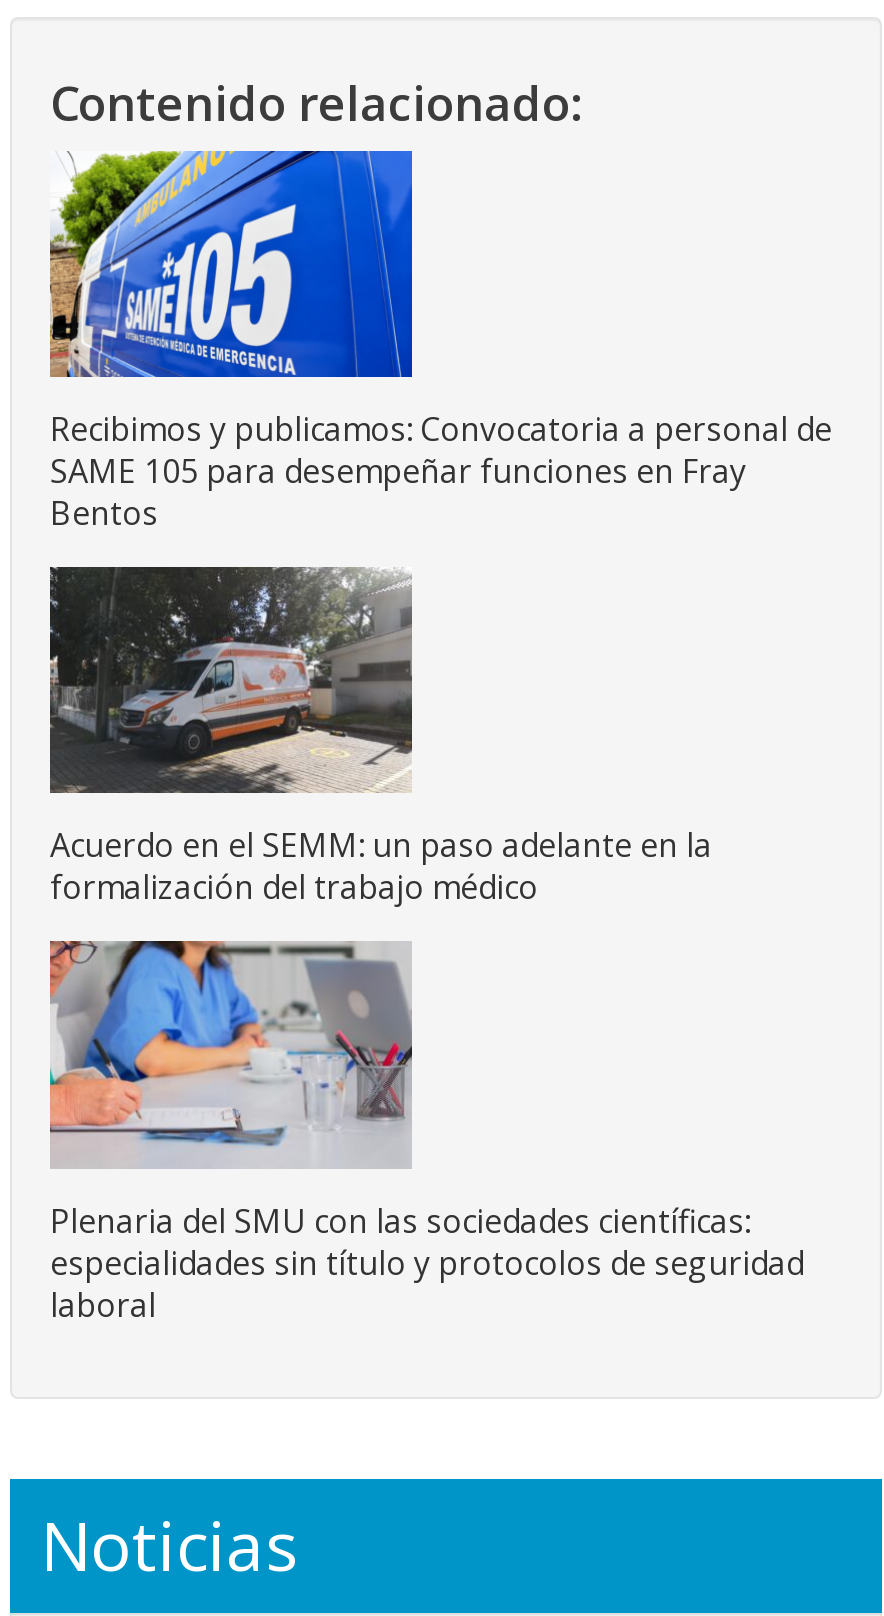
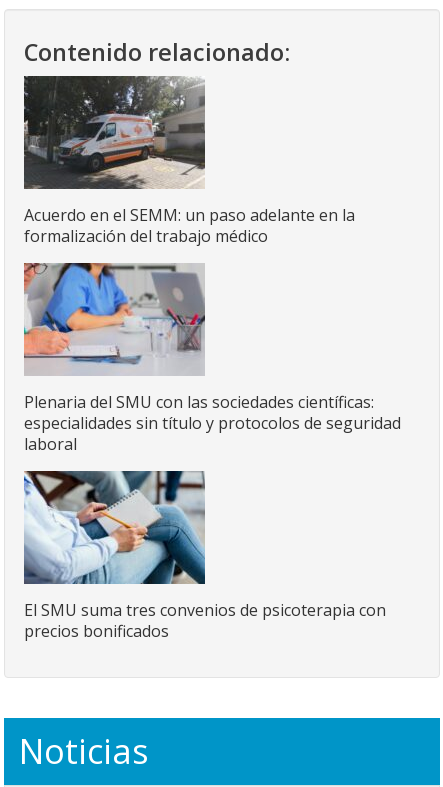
- [image]
- Recibimos y publicamos: Convocatoria a personal de
- SAME 105 para desempeñar funciones en Fray
- Bentos

moved up: [image] | Acuerdo en el SEMM: un paso adelante en la | formalización del trabajo médico | Plenaria del SMU con las sociedades científicas: | especialidades sin título y protocolos de seguridad | laboral

+ [image]
+ El SMU suma tres convenios de psicoterapia con
+ precios bonificados
